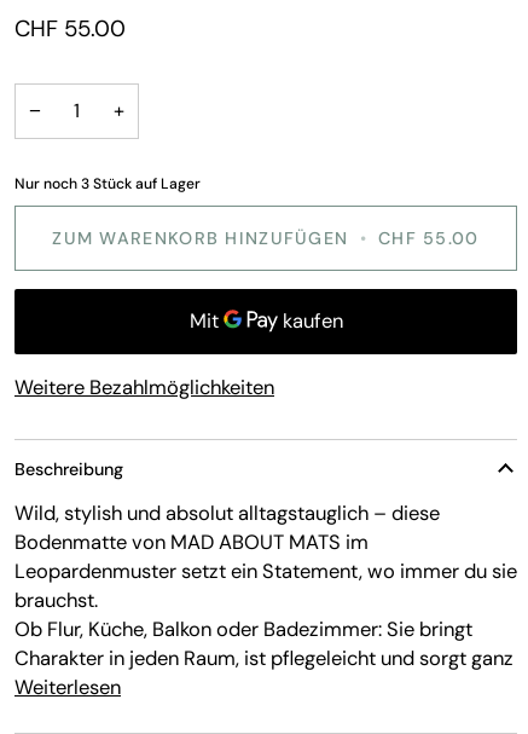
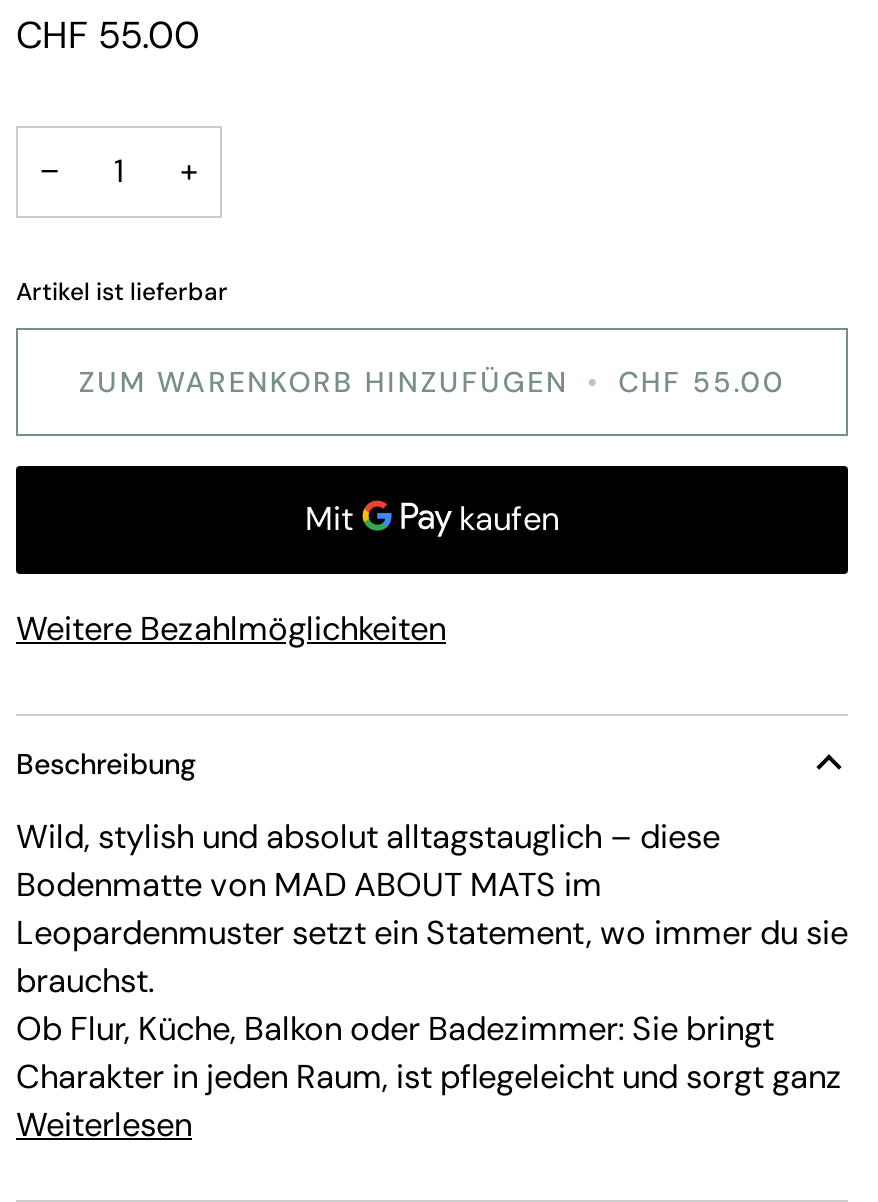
- Nur noch 3 Stück auf Lager
+ Artikel ist lieferbar
